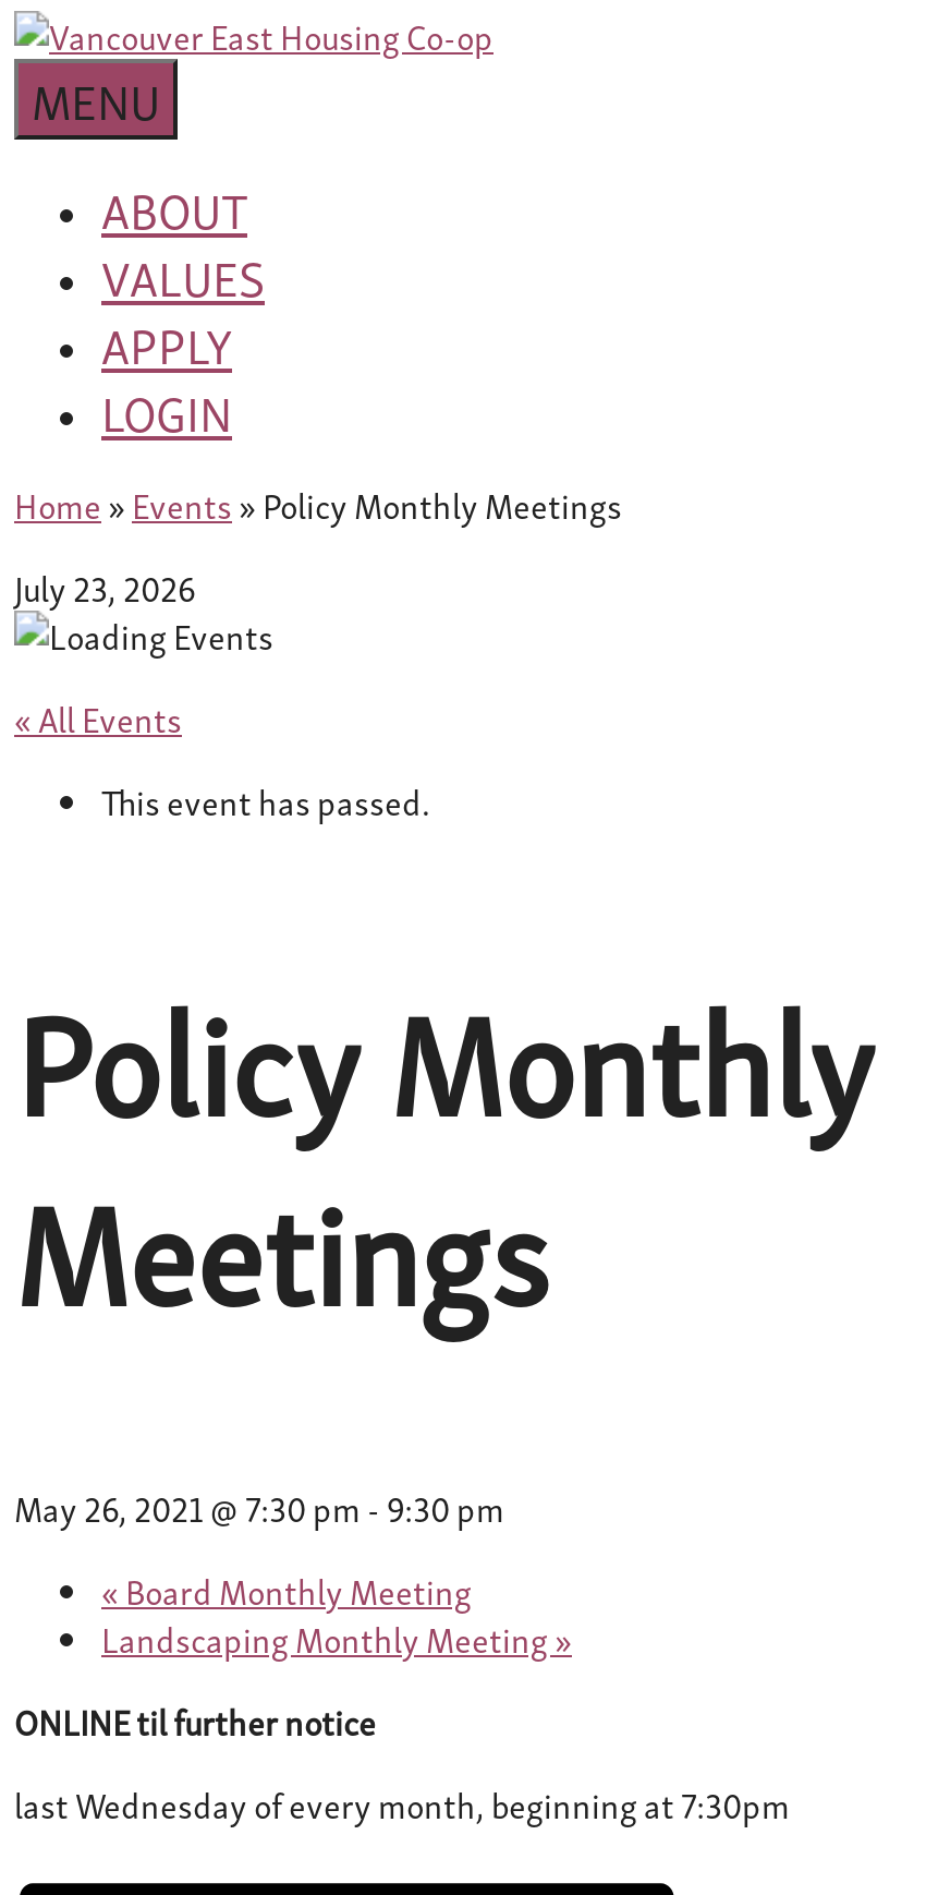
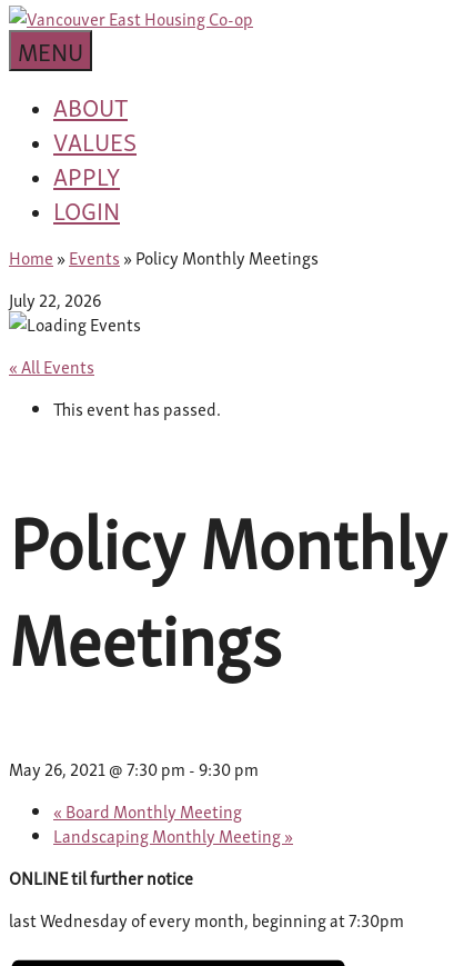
- July 23, 2026
+ July 22, 2026
